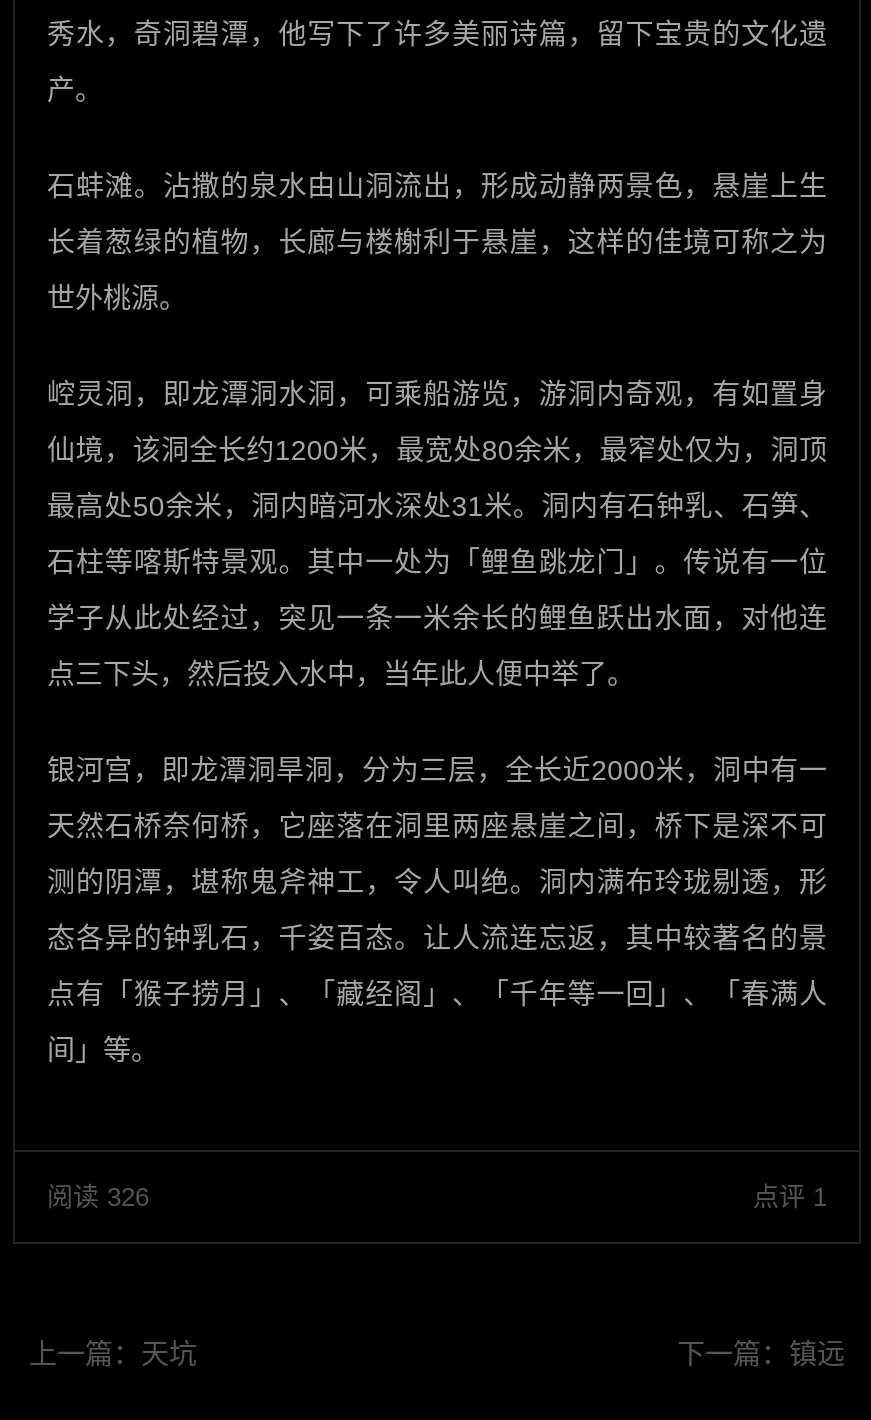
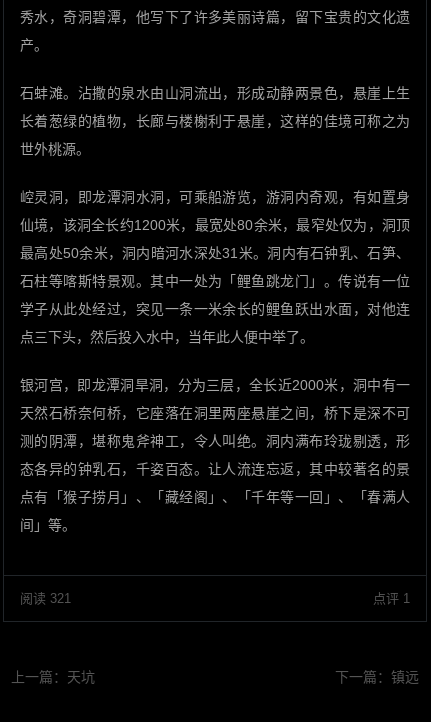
- 阅读 326
+ 阅读 321
